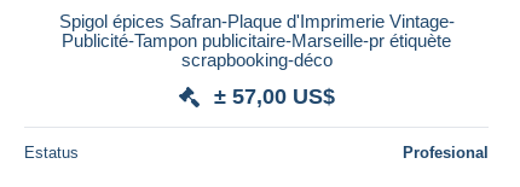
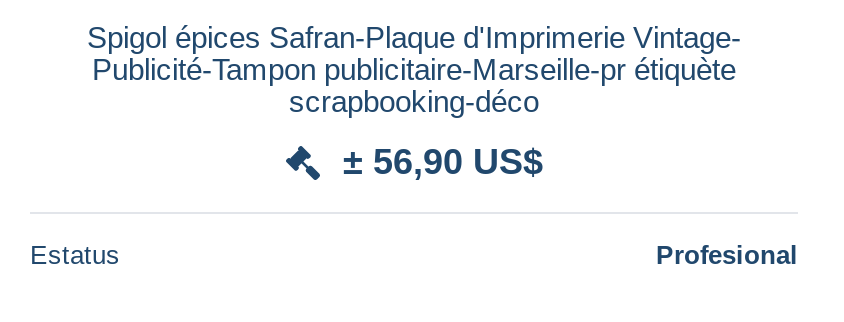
- ± 57,00 US$
+ ± 56,90 US$
